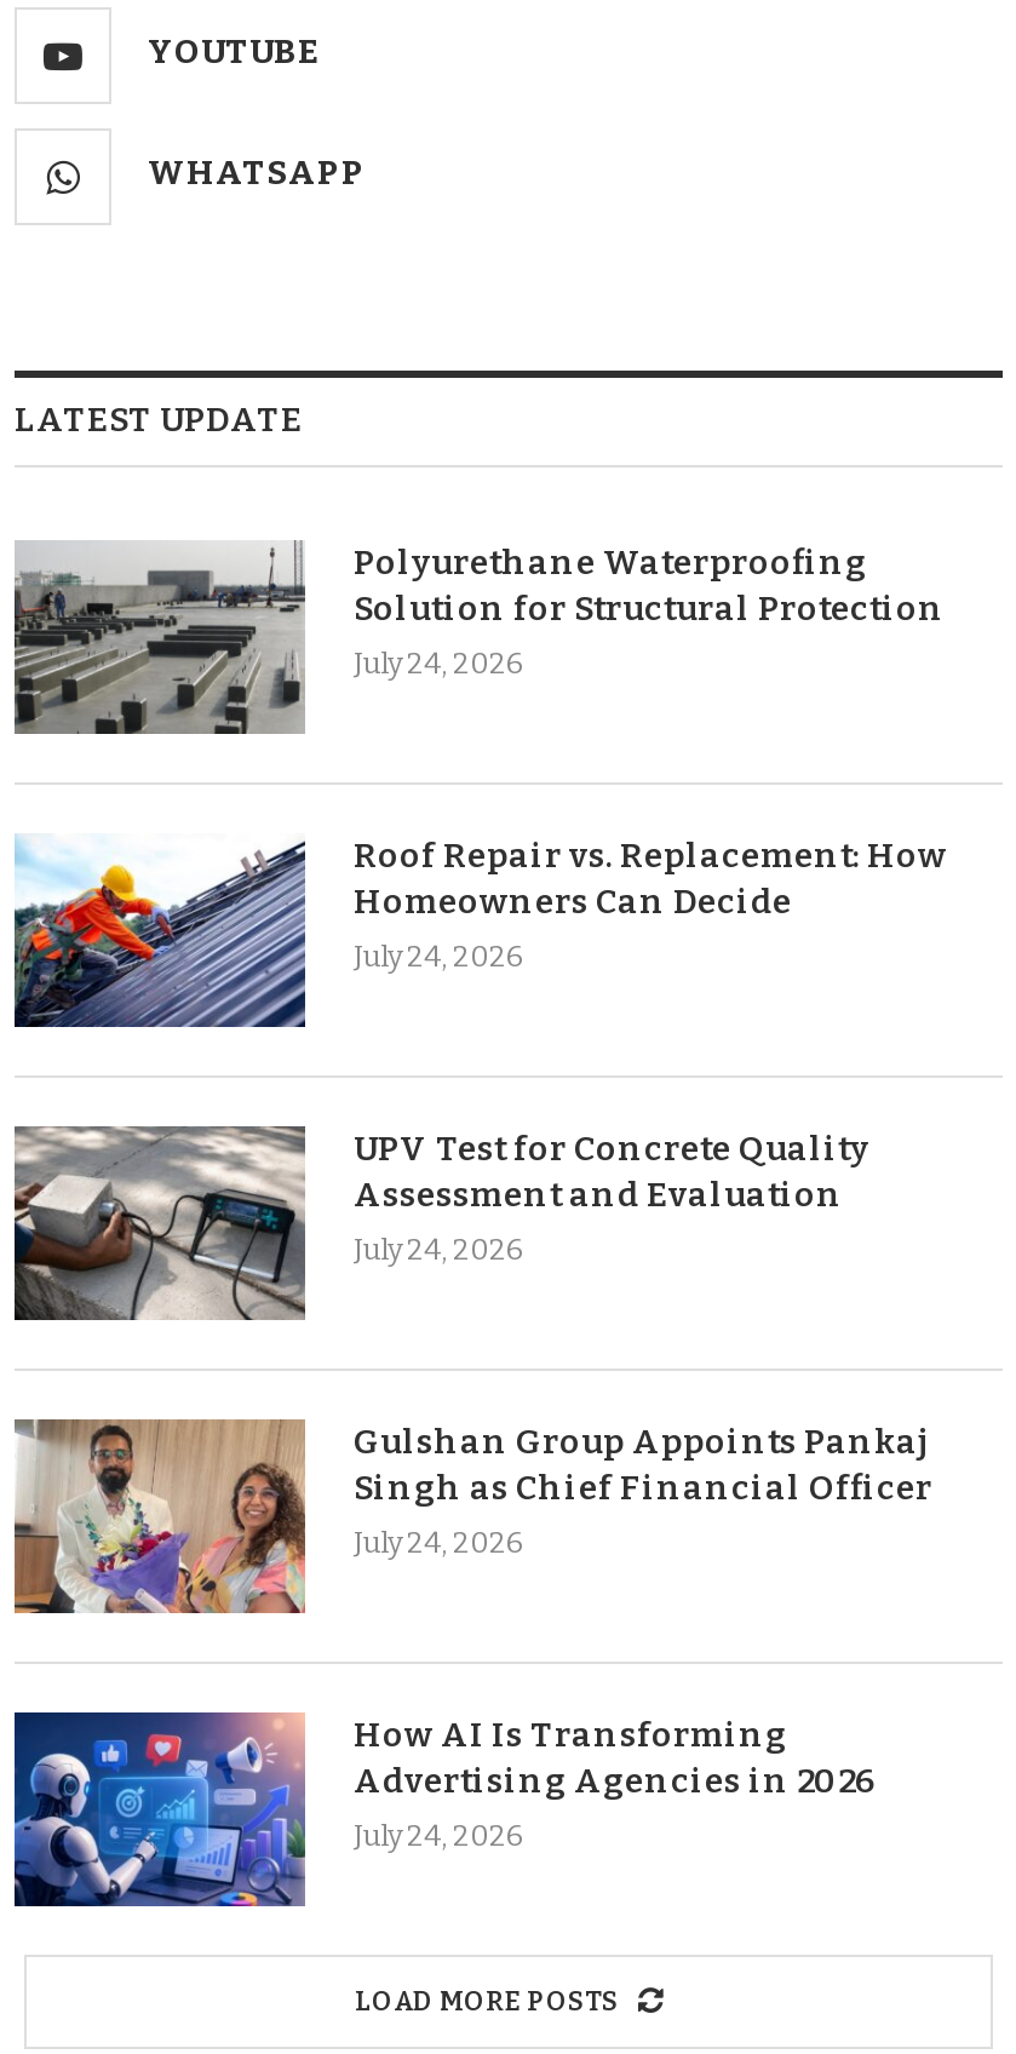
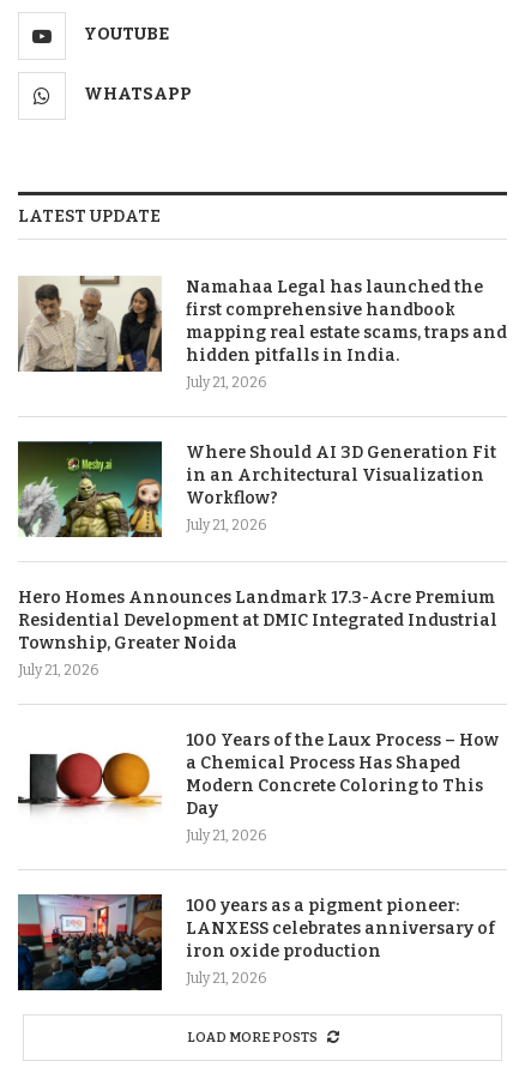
- [image]
- Polyurethane Waterproofing
- Solution for Structural Protection
- July 24, 2026
+ [image]
+ Namahaa Legal has launched the
+ first comprehensive handbook
+ mapping real estate scams, traps and
+ hidden pitfalls in India.
+ July 21, 2026

- [image]
- Roof Repair vs. Replacement: How
- Homeowners Can Decide
- July 24, 2026
+ [image]
+ Where Should AI 3D Generation Fit
+ in an Architectural Visualization
+ Workflow?
+ July 21, 2026

- UPV Test for Concrete Quality
- Assessment and Evaluation
- July 24, 2026
+ Hero Homes Announces Landmark 17.3-Acre Premium
+ Residential Development at DMIC Integrated Industrial
+ Township, Greater Noida
+ July 21, 2026

- [image]
- Gulshan Group Appoints Pankaj
- Singh as Chief Financial Officer
- July 24, 2026
+ [image]
+ 100 Years of the Laux Process – How
+ a Chemical Process Has Shaped
+ Modern Concrete Coloring to This
+ Day
+ July 21, 2026

- [image]
- How AI Is Transforming
- Advertising Agencies in 2026
- July 24, 2026
+ [image]
+ 100 years as a pigment pioneer:
+ LANXESS celebrates anniversary of
+ iron oxide production
+ July 21, 2026
